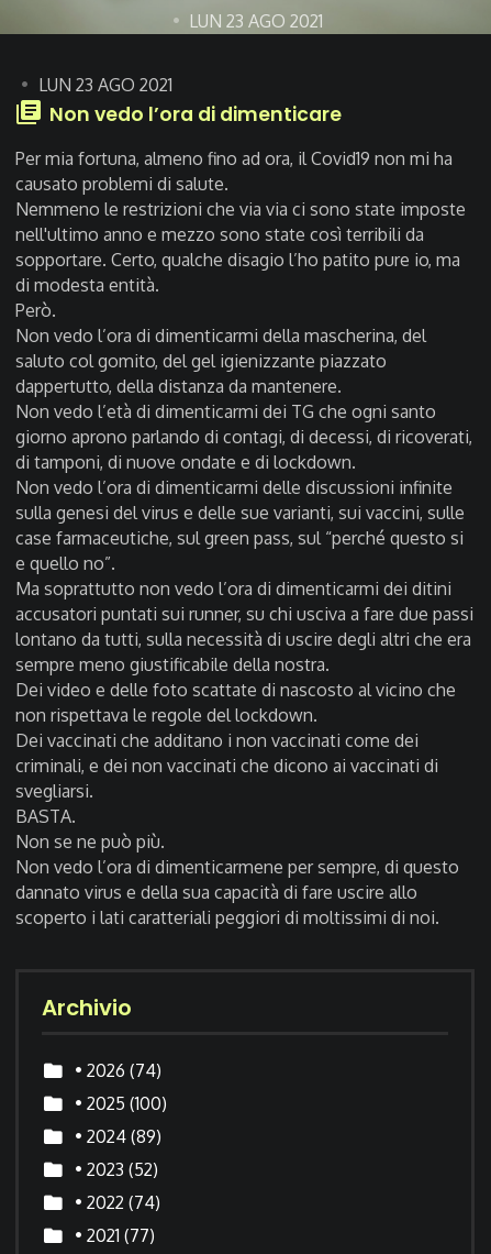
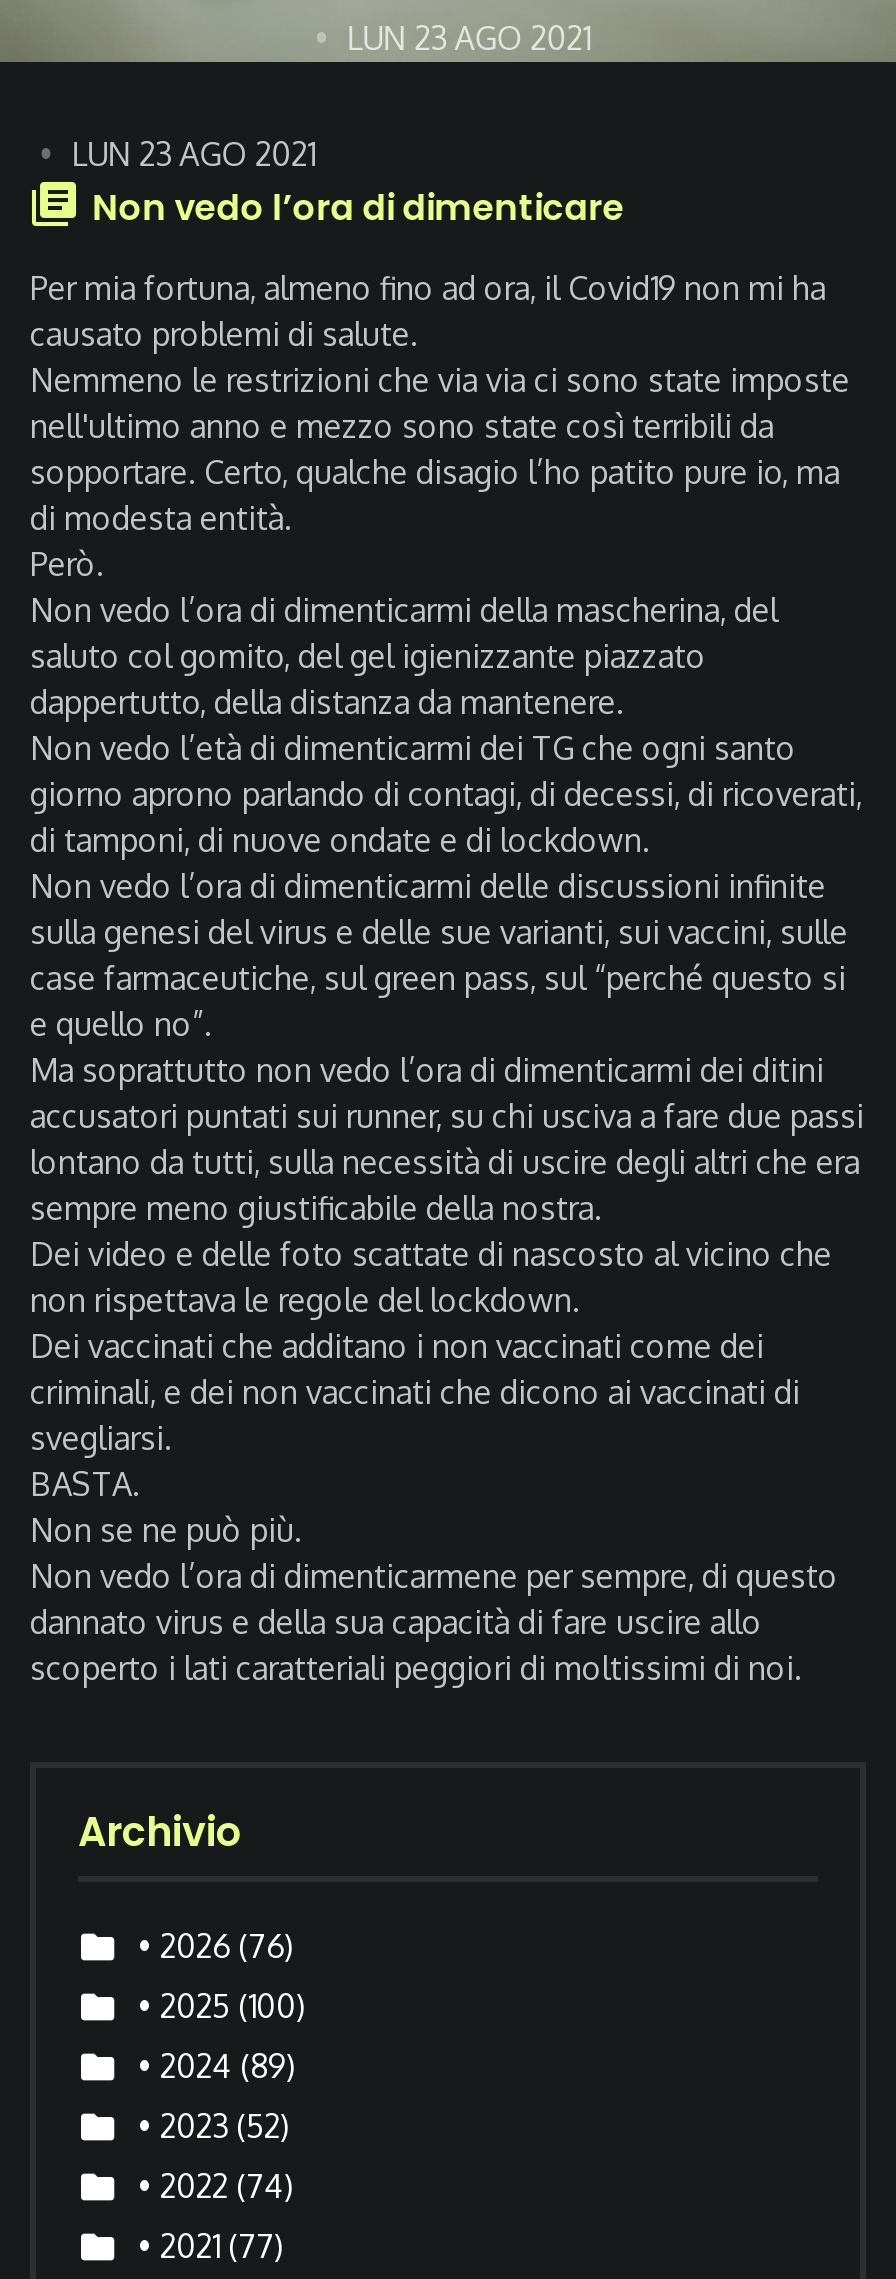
- • 2026 (74)
+ • 2026 (76)
